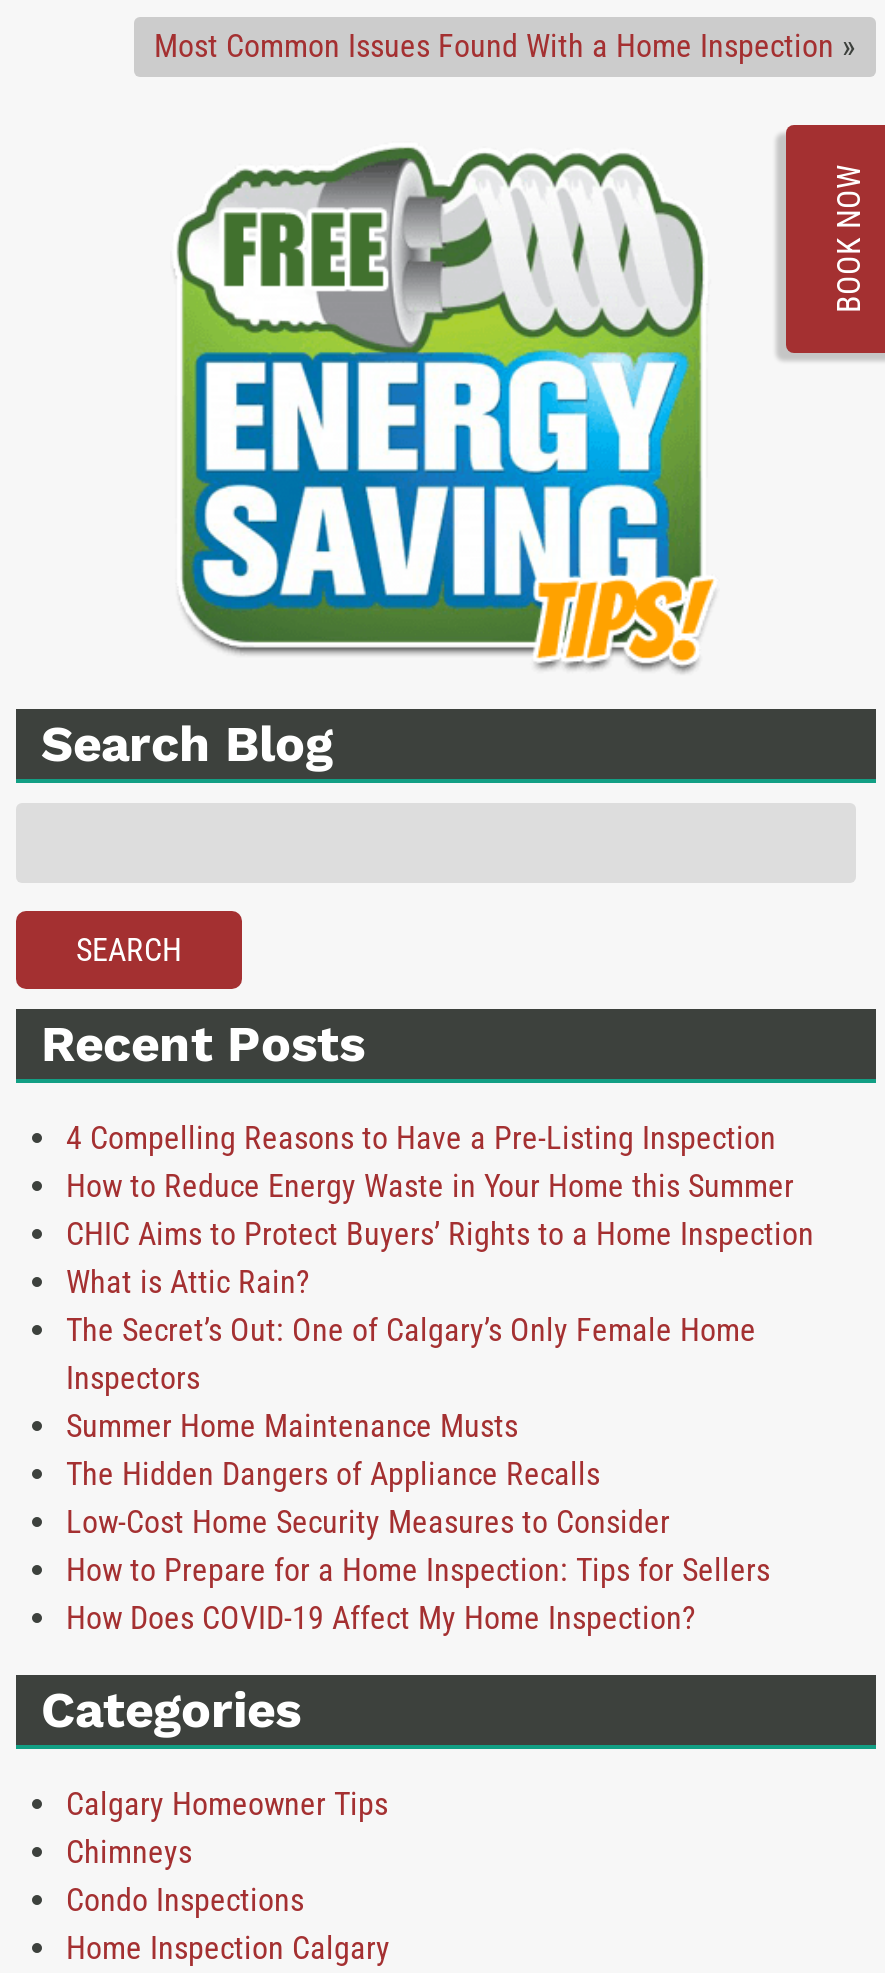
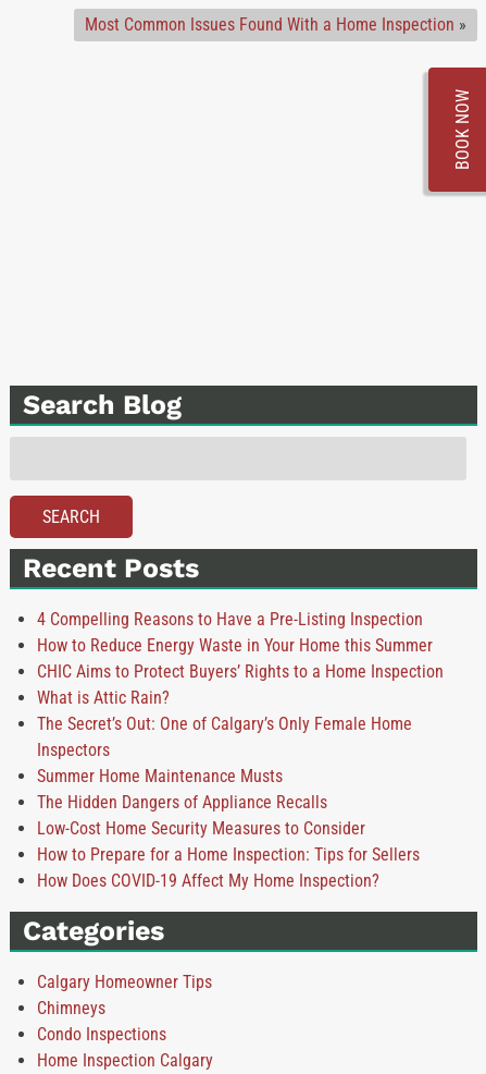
- [image]
